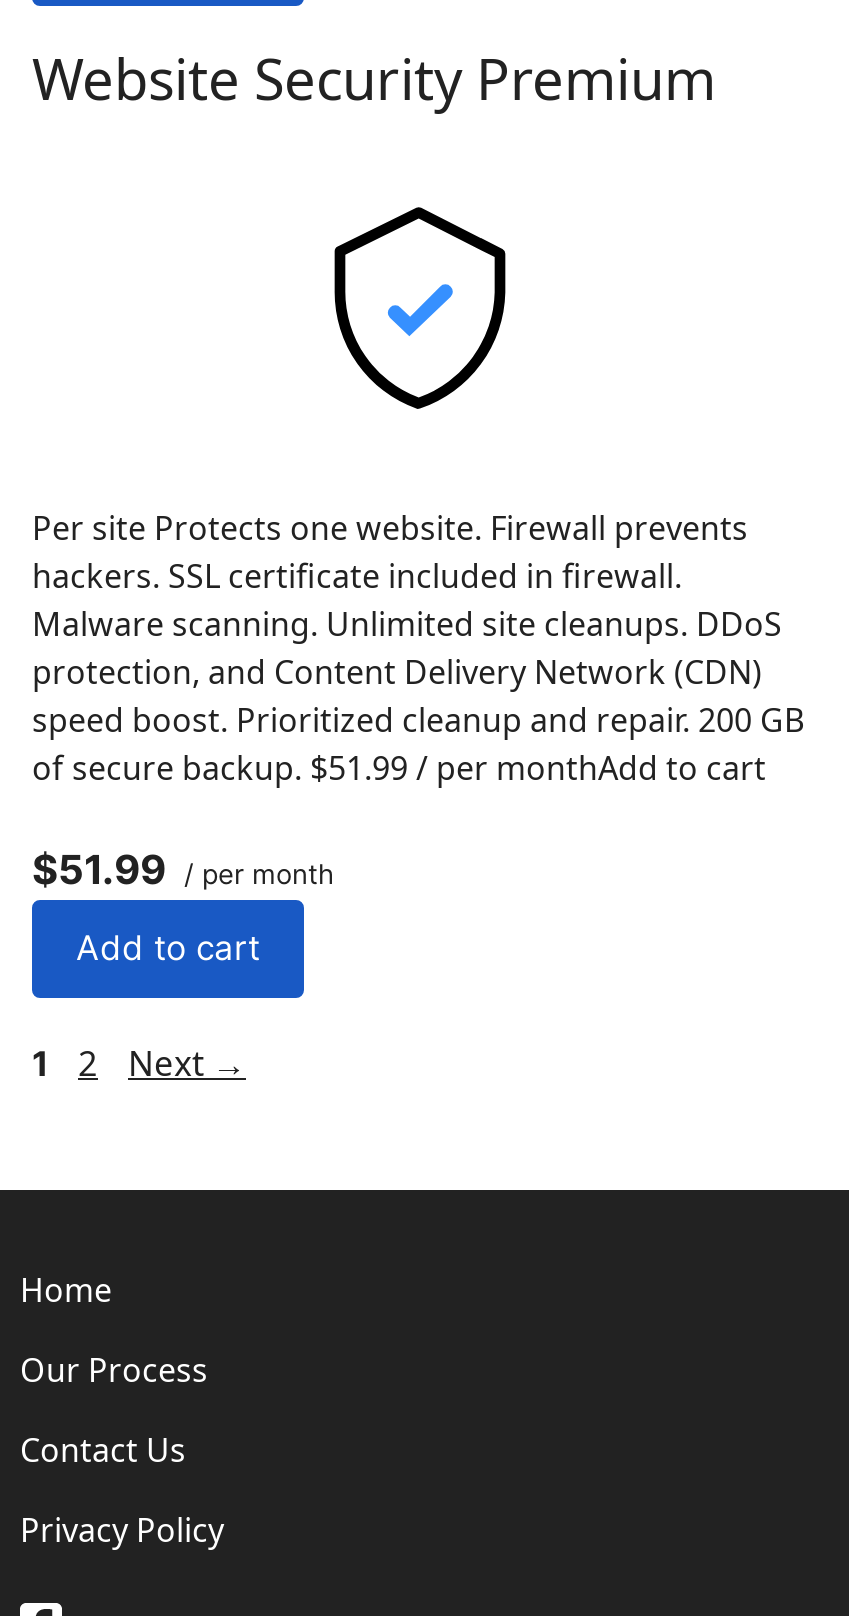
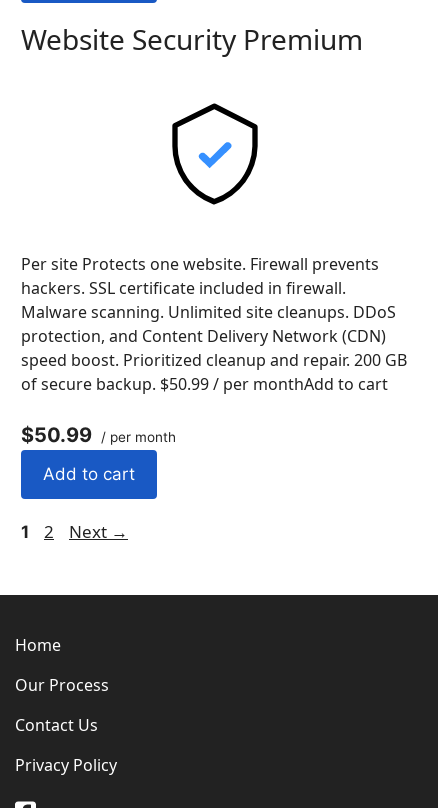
- of secure backup. $51.99 / per monthAdd to cart
+ of secure backup. $50.99 / per monthAdd to cart

- $51.99 / per month
+ $50.99 / per month
